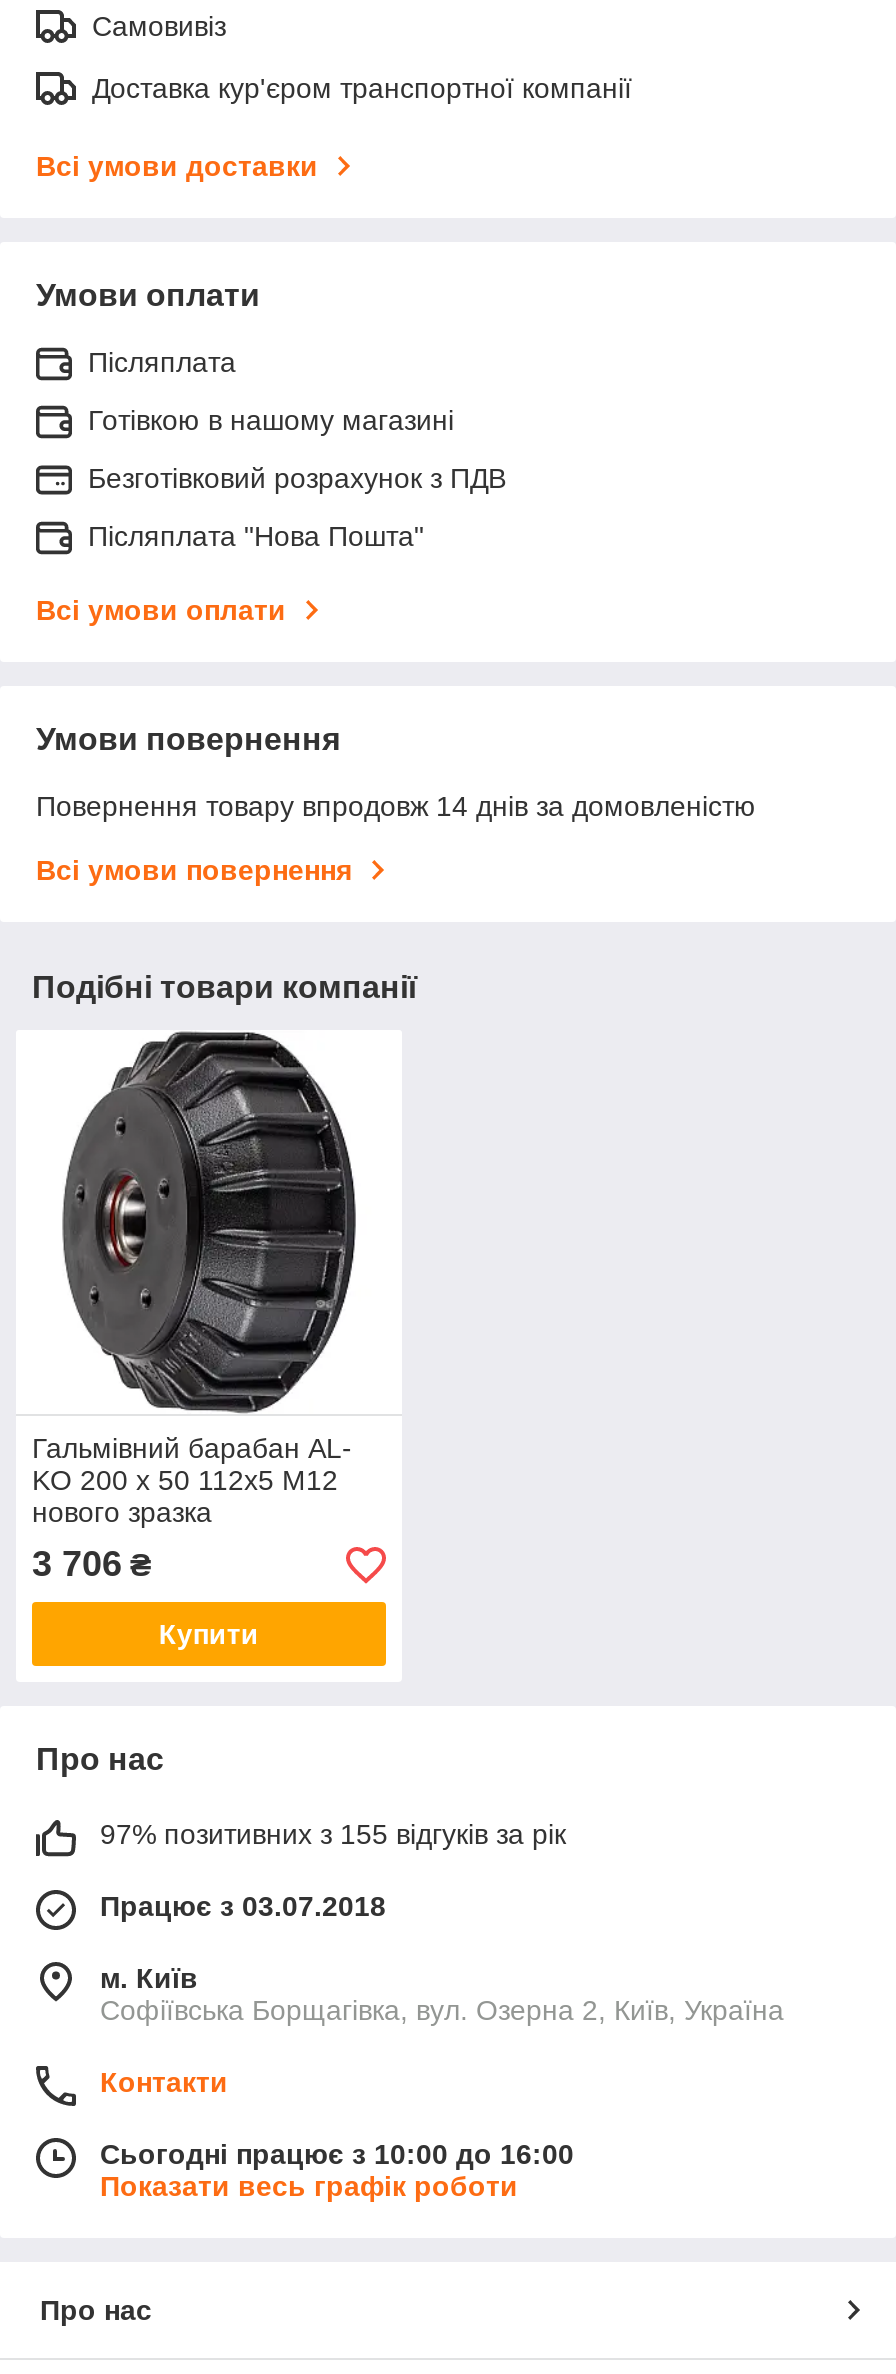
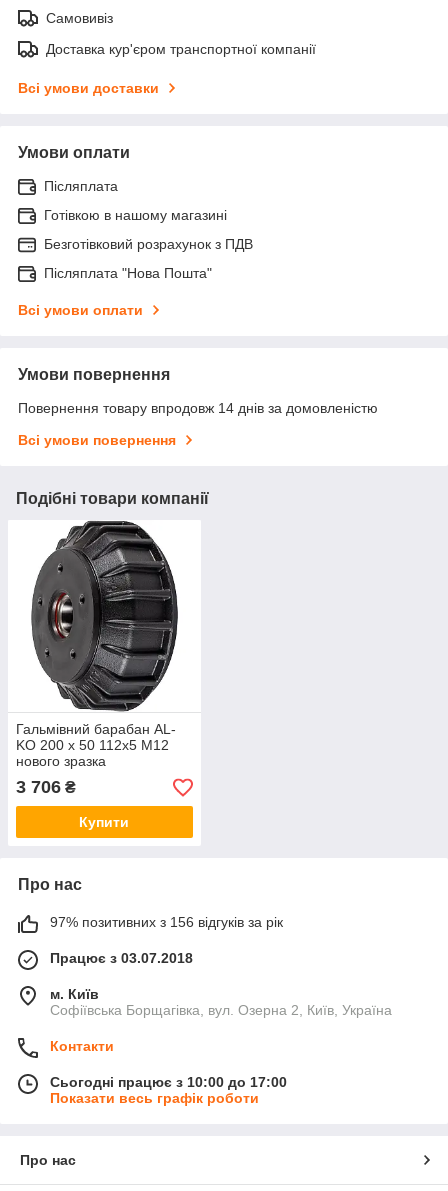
- 97% позитивних з 155 відгуків за рік
+ 97% позитивних з 156 відгуків за рік

- Сьогодні працює з 10:00 до 16:00
+ Сьогодні працює з 10:00 до 17:00
